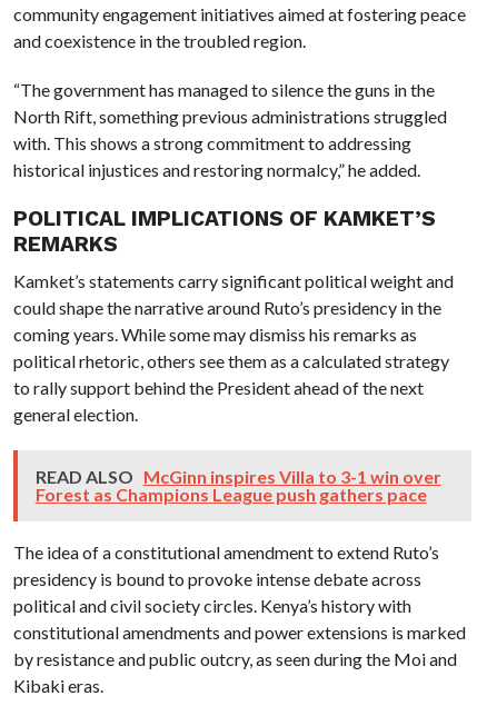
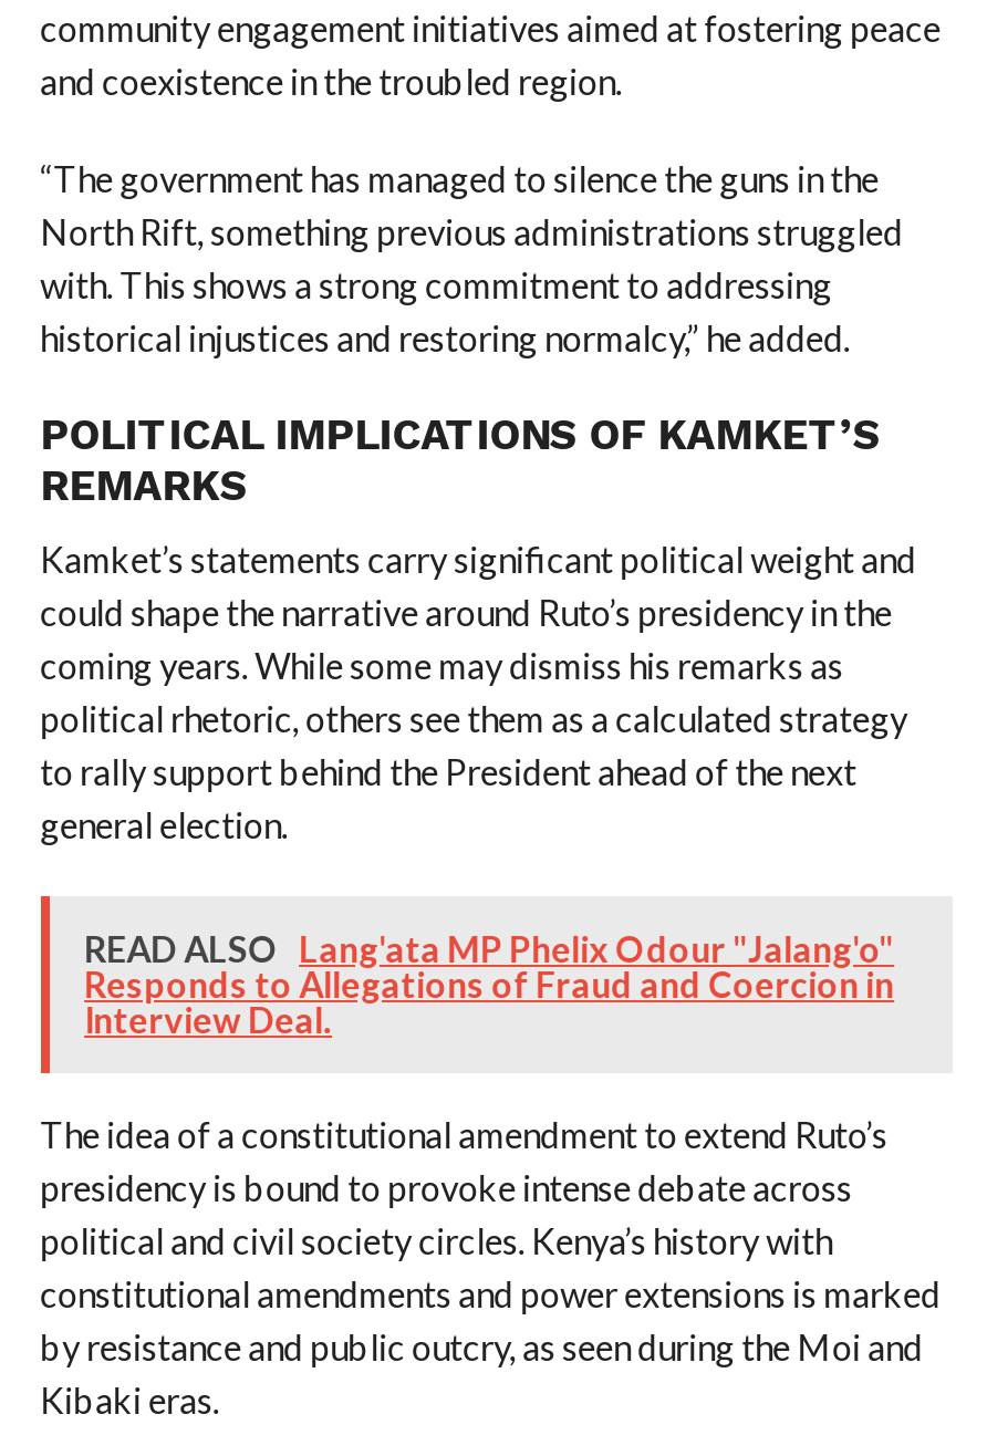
- READ ALSO McGinn inspires Villa to 3-1 win over
- Forest as Champions League push gathers pace
+ READ ALSO Lang'ata MP Phelix Odour "Jalang'o"
+ Responds to Allegations of Fraud and Coercion in
+ Interview Deal.
